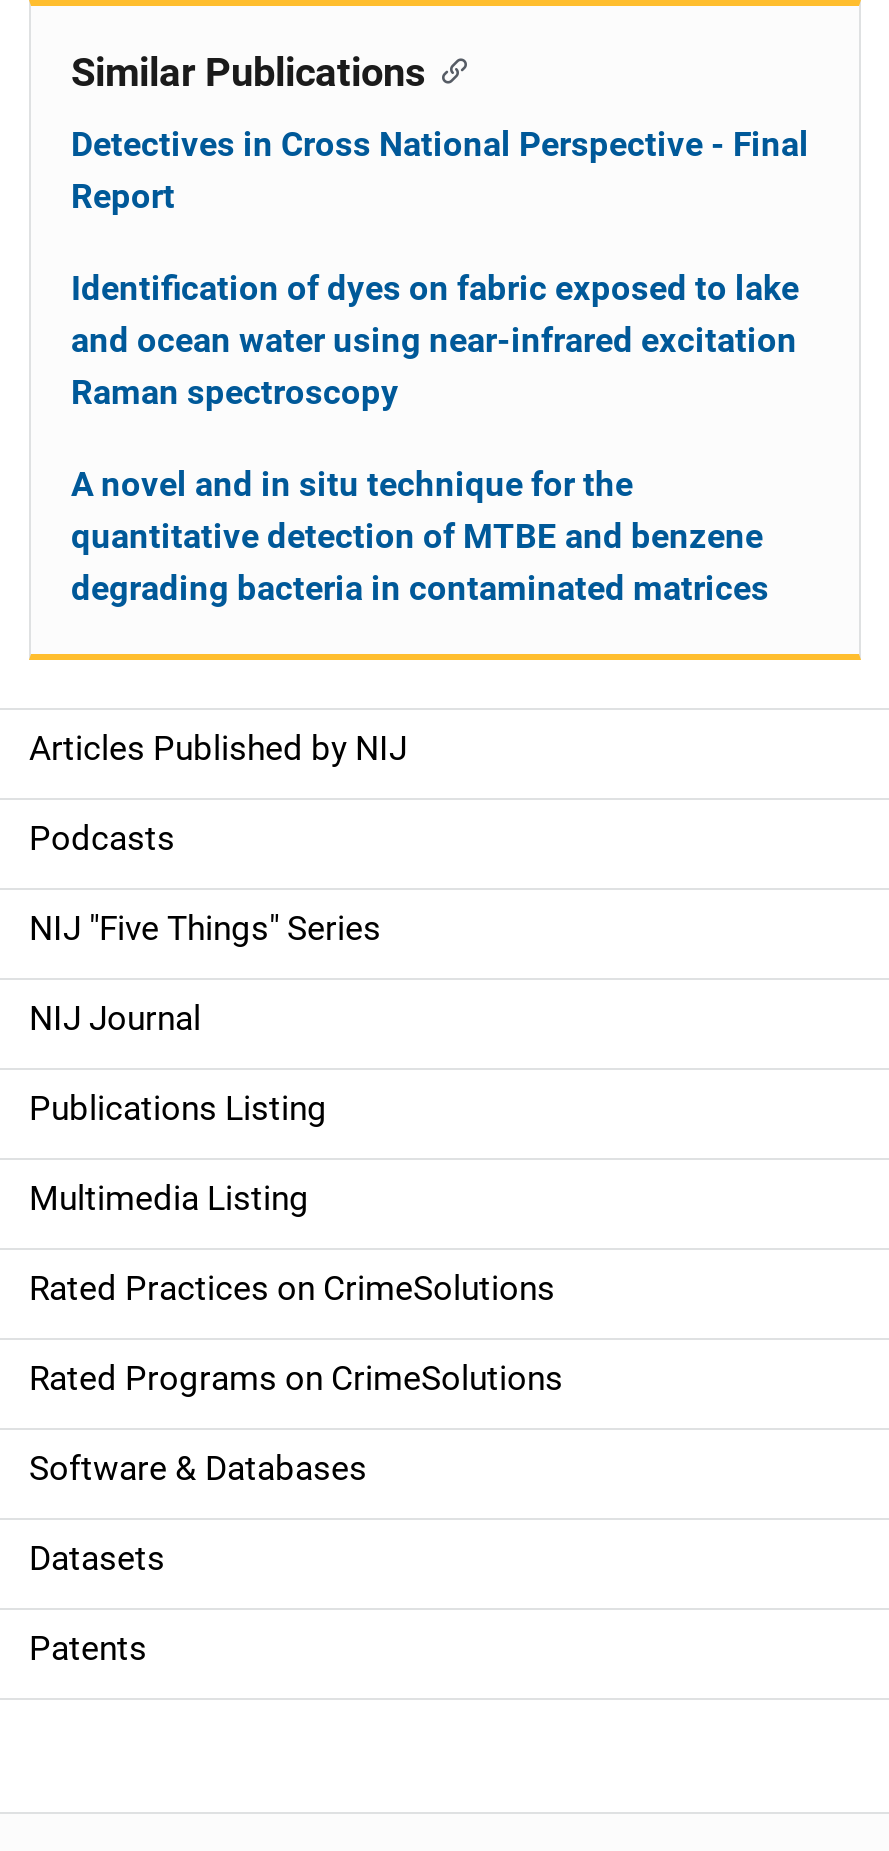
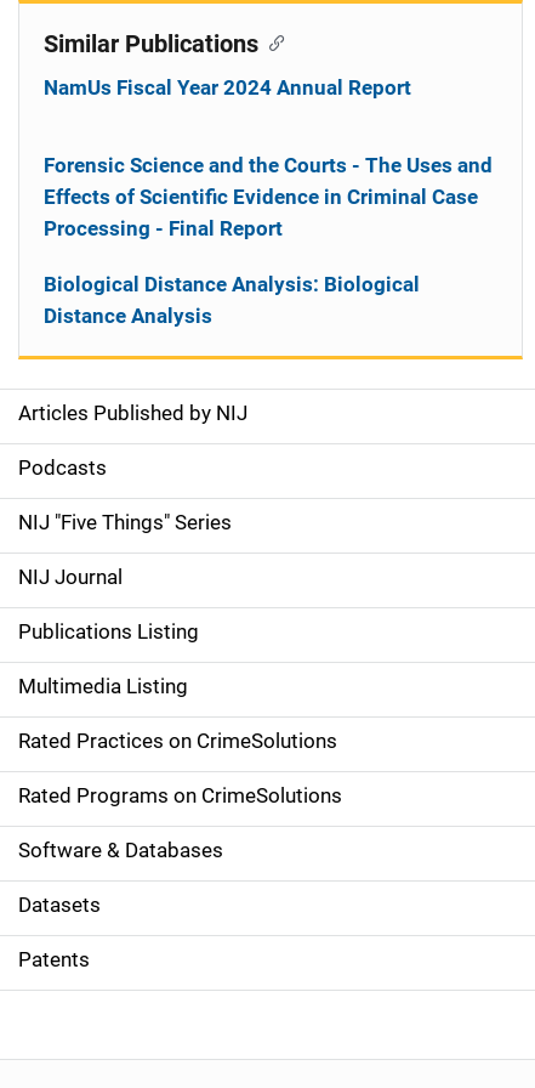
- Detectives in Cross National Perspective - Final
- Report
+ NamUs Fiscal Year 2024 Annual Report

- Identification of dyes on fabric exposed to lake
- and ocean water using near-infrared excitation
- Raman spectroscopy
+ Forensic Science and the Courts - The Uses and
+ Effects of Scientific Evidence in Criminal Case
+ Processing - Final Report

- A novel and in situ technique for the
- quantitative detection of MTBE and benzene
- degrading bacteria in contaminated matrices
+ Biological Distance Analysis: Biological
+ Distance Analysis
